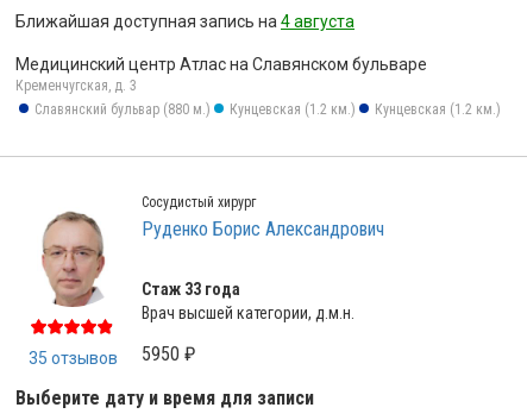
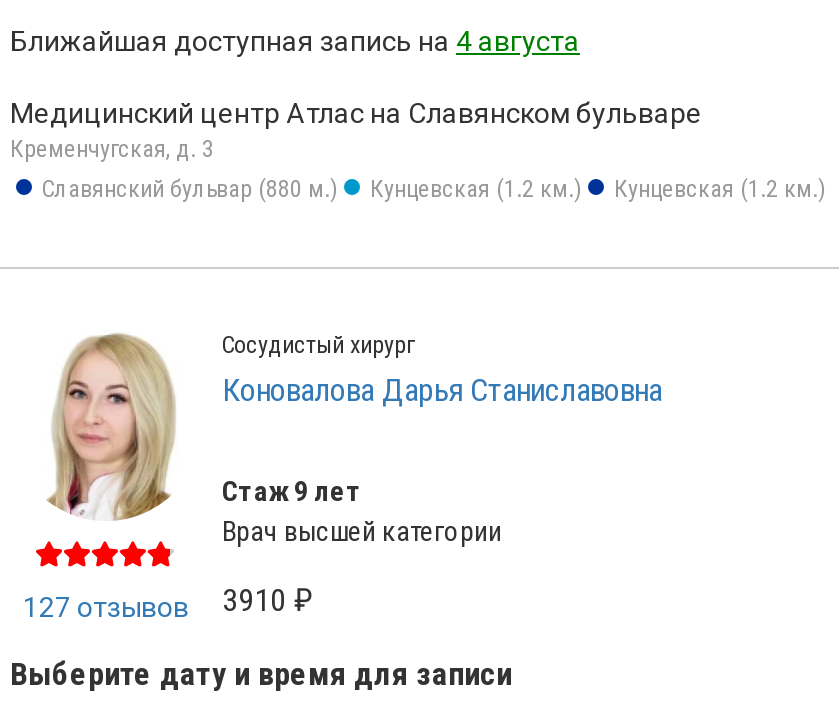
- [image]
- Руденко Борис Александрович
+ [image]
+ Коновалова Дарья Станиславовна

- Стаж 33 года
- Врач высшей категории, д.м.н.
+ Стаж 9 лет
+ Врач высшей категории

- 35 отзывов
+ 127 отзывов

- 5950 ₽
+ 3910 ₽
